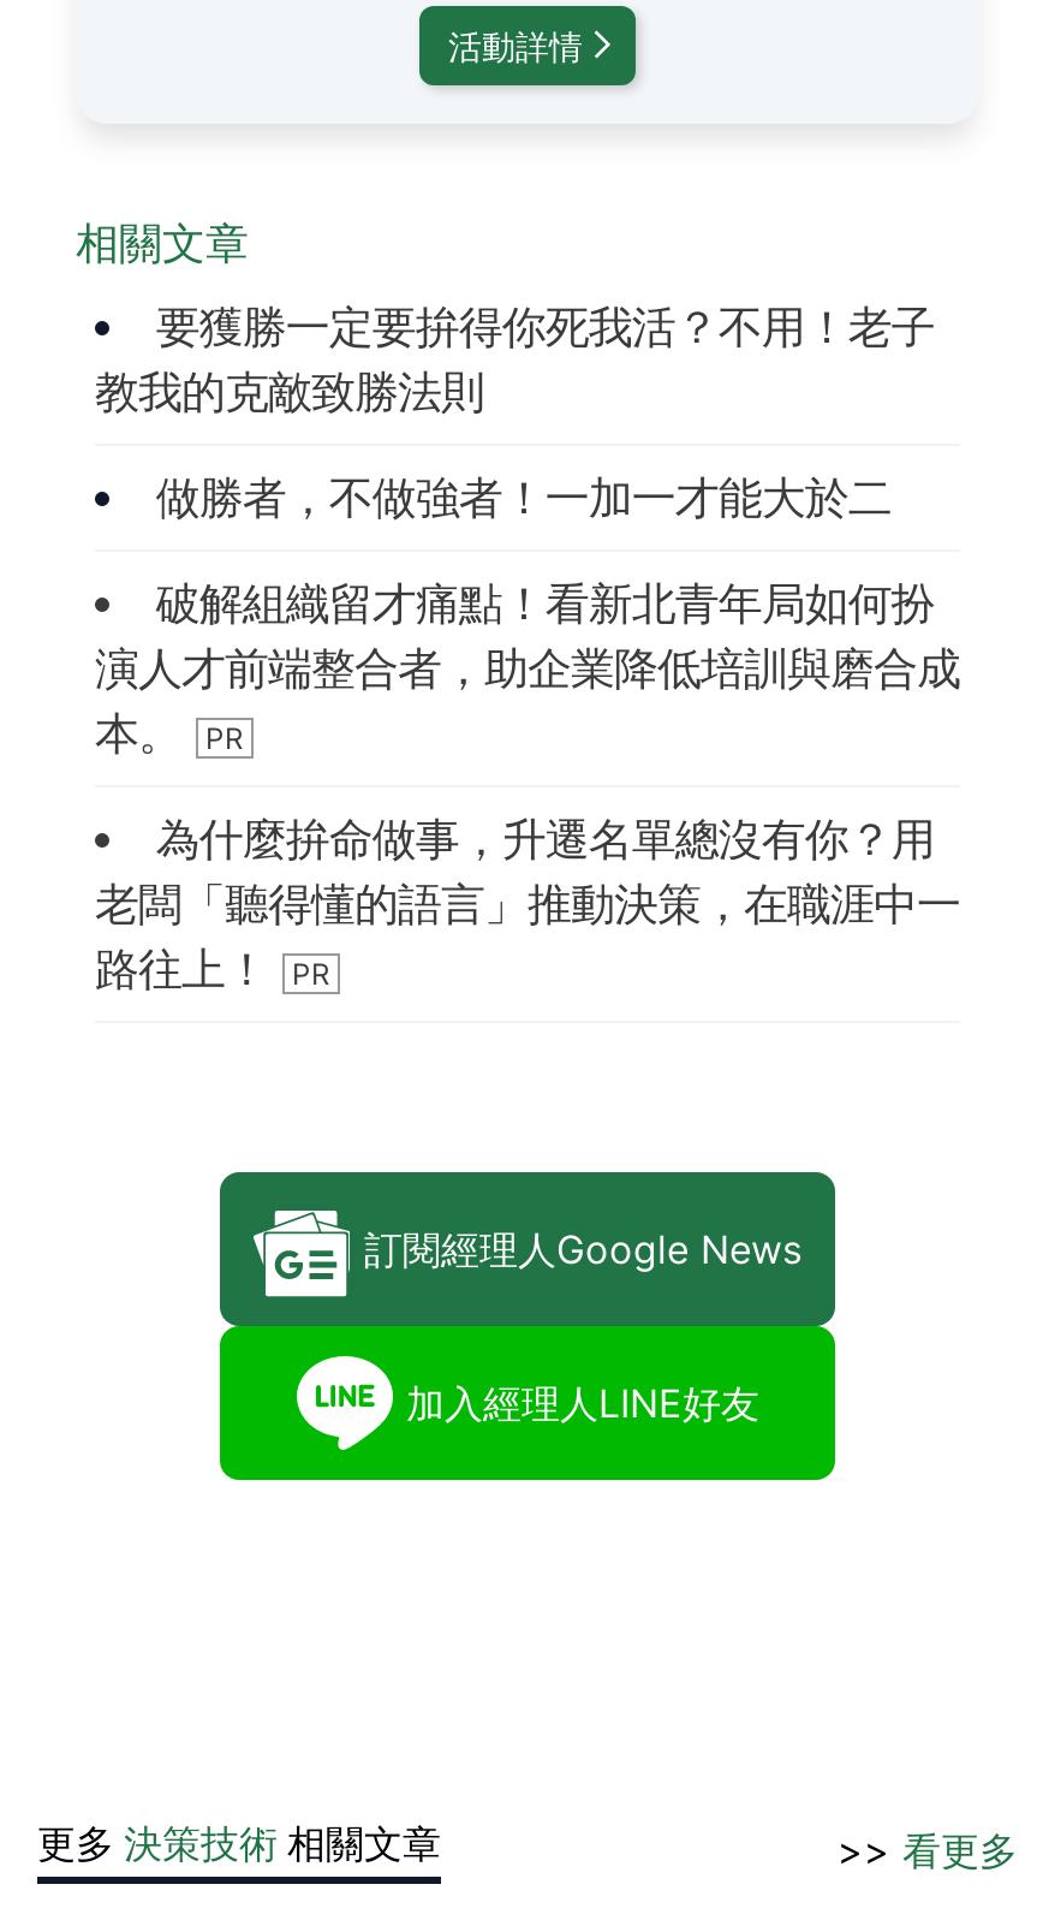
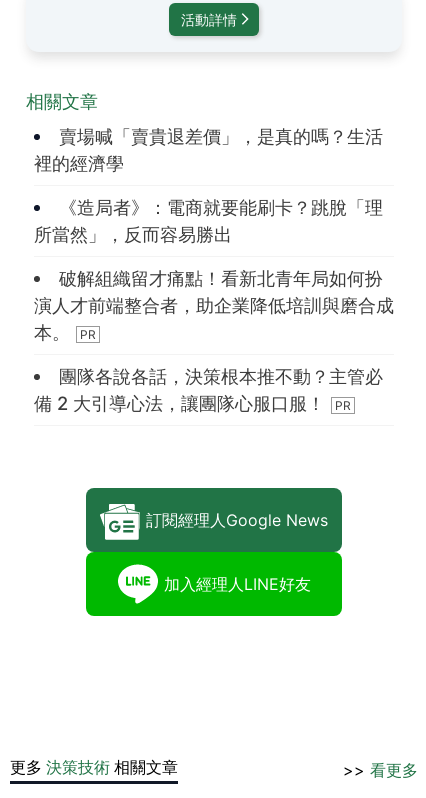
- 要獲勝一定要拚得你死我活？不用！老子
- 教我的克敵致勝法則
+ 賣場喊「賣貴退差價」，是真的嗎？生活
+ 裡的經濟學

- 做勝者，不做強者！一加一才能大於二
+ 《造局者》：電商就要能刷卡？跳脫「理
+ 所當然」，反而容易勝出

moved down: 破解組織留才痛點！看新北青年局如何扮 | 演人才前端整合者，助企業降低培訓與磨合成 | 本。

- 為什麼拚命做事，升遷名單總沒有你？用
- 老闆「聽得懂的語言」推動決策，在職涯中一
- 路往上！
+ 團隊各說各話，決策根本推不動？主管必
+ 備 2 大引導心法，讓團隊心服口服！
